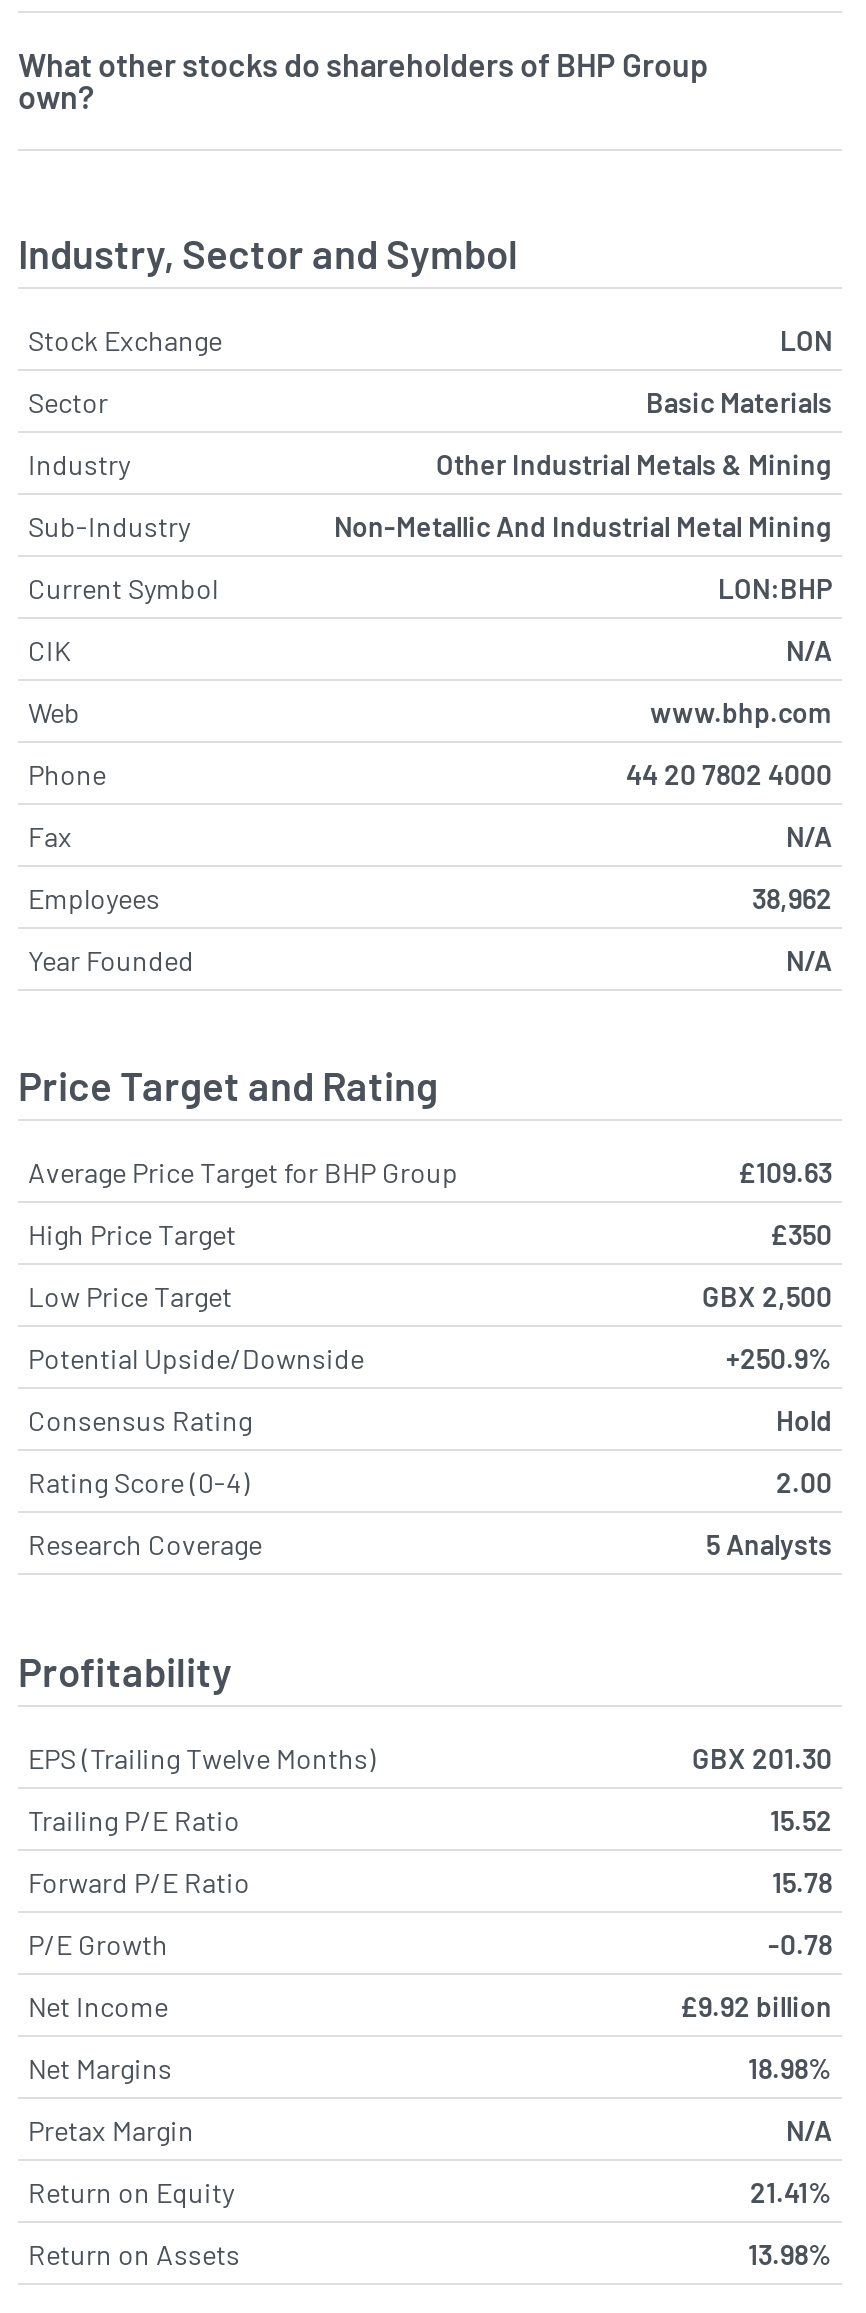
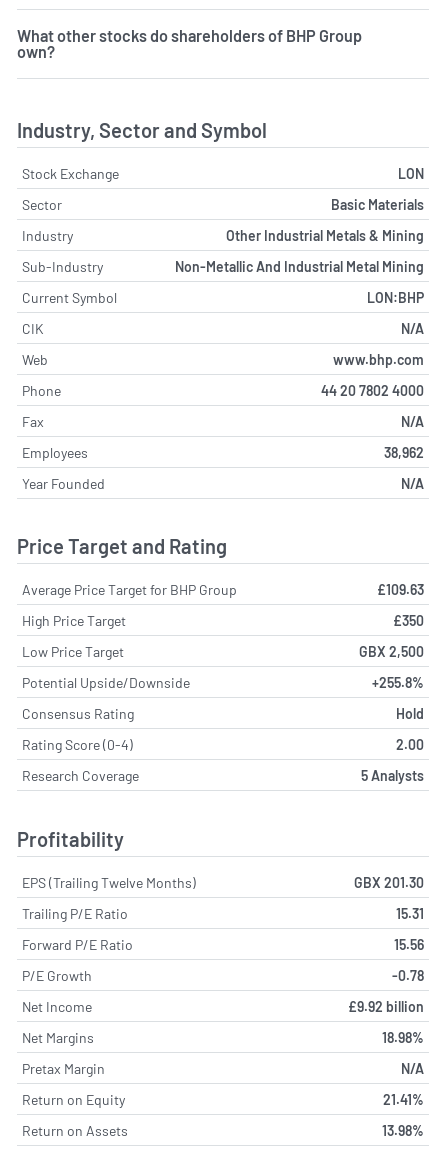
- +250.9%
+ +255.8%

- 15.52
+ 15.31

- 15.78
+ 15.56
